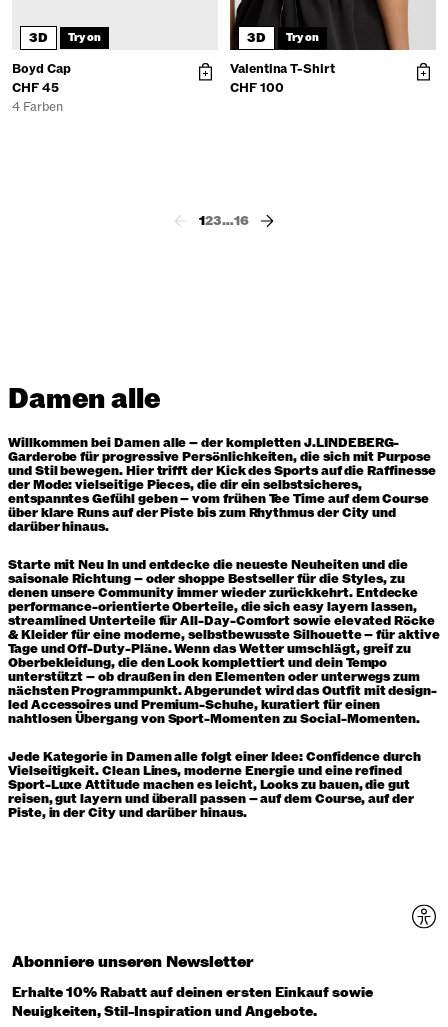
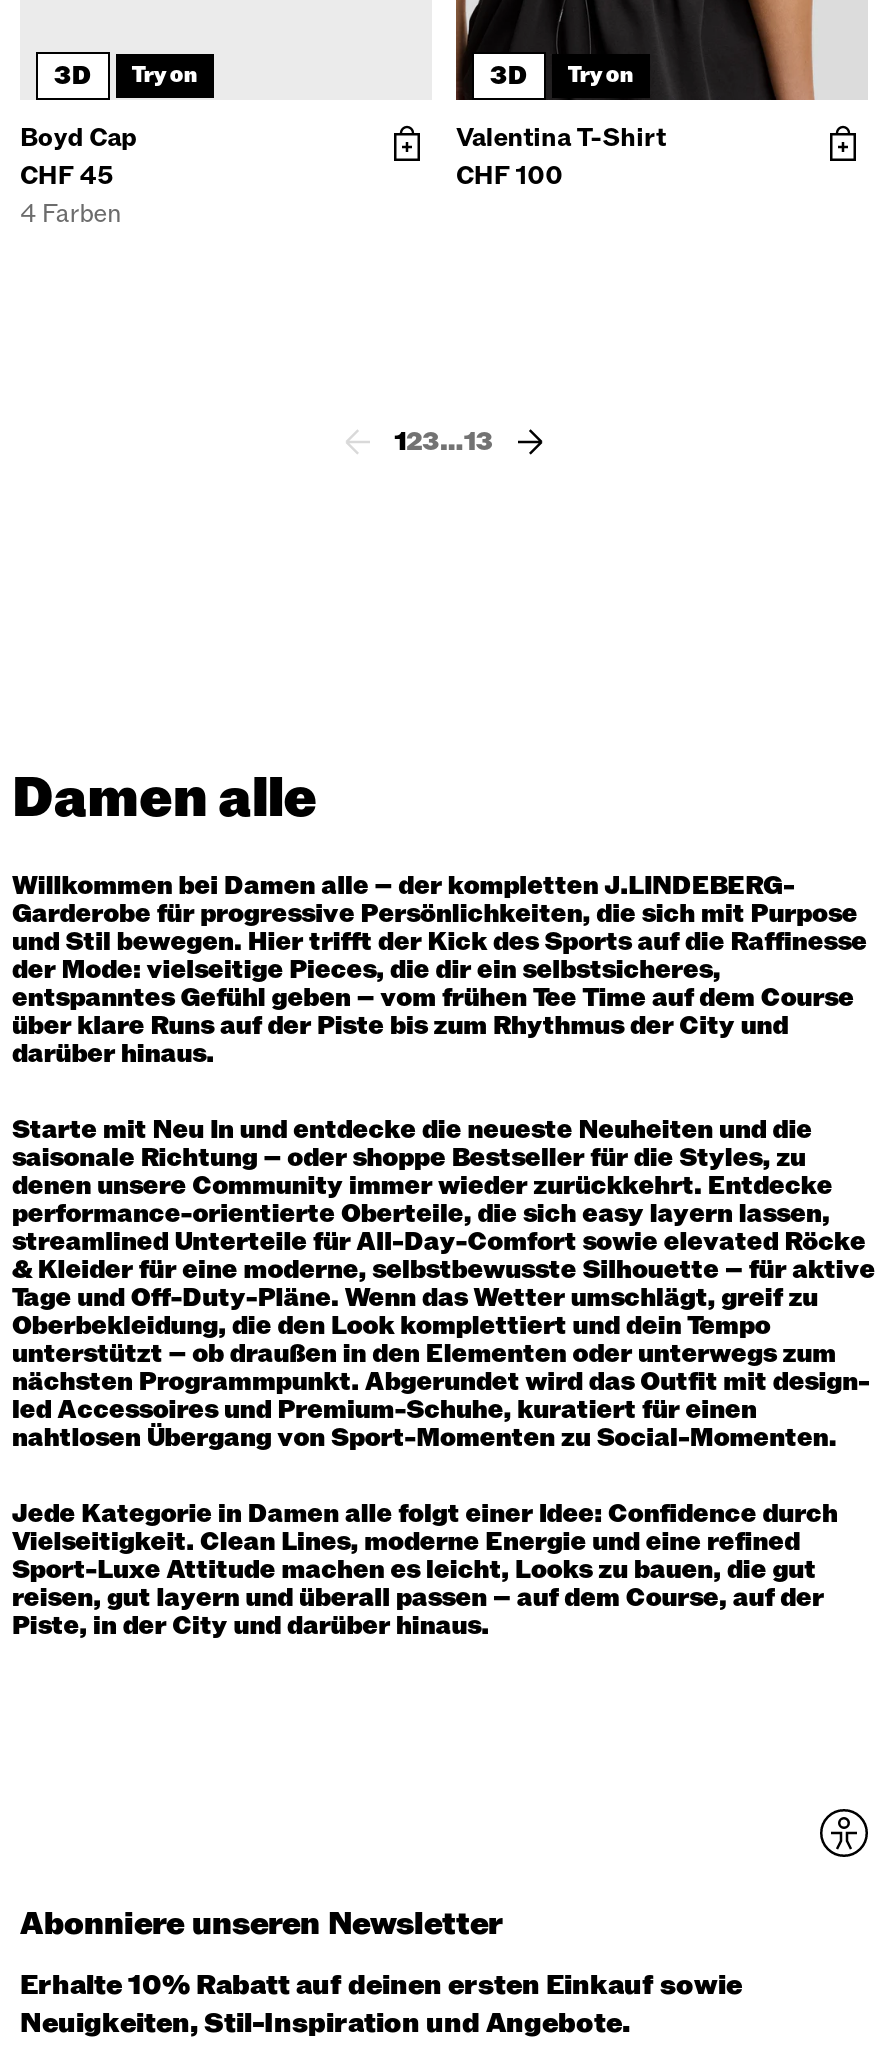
- 123…16
+ 123…13
